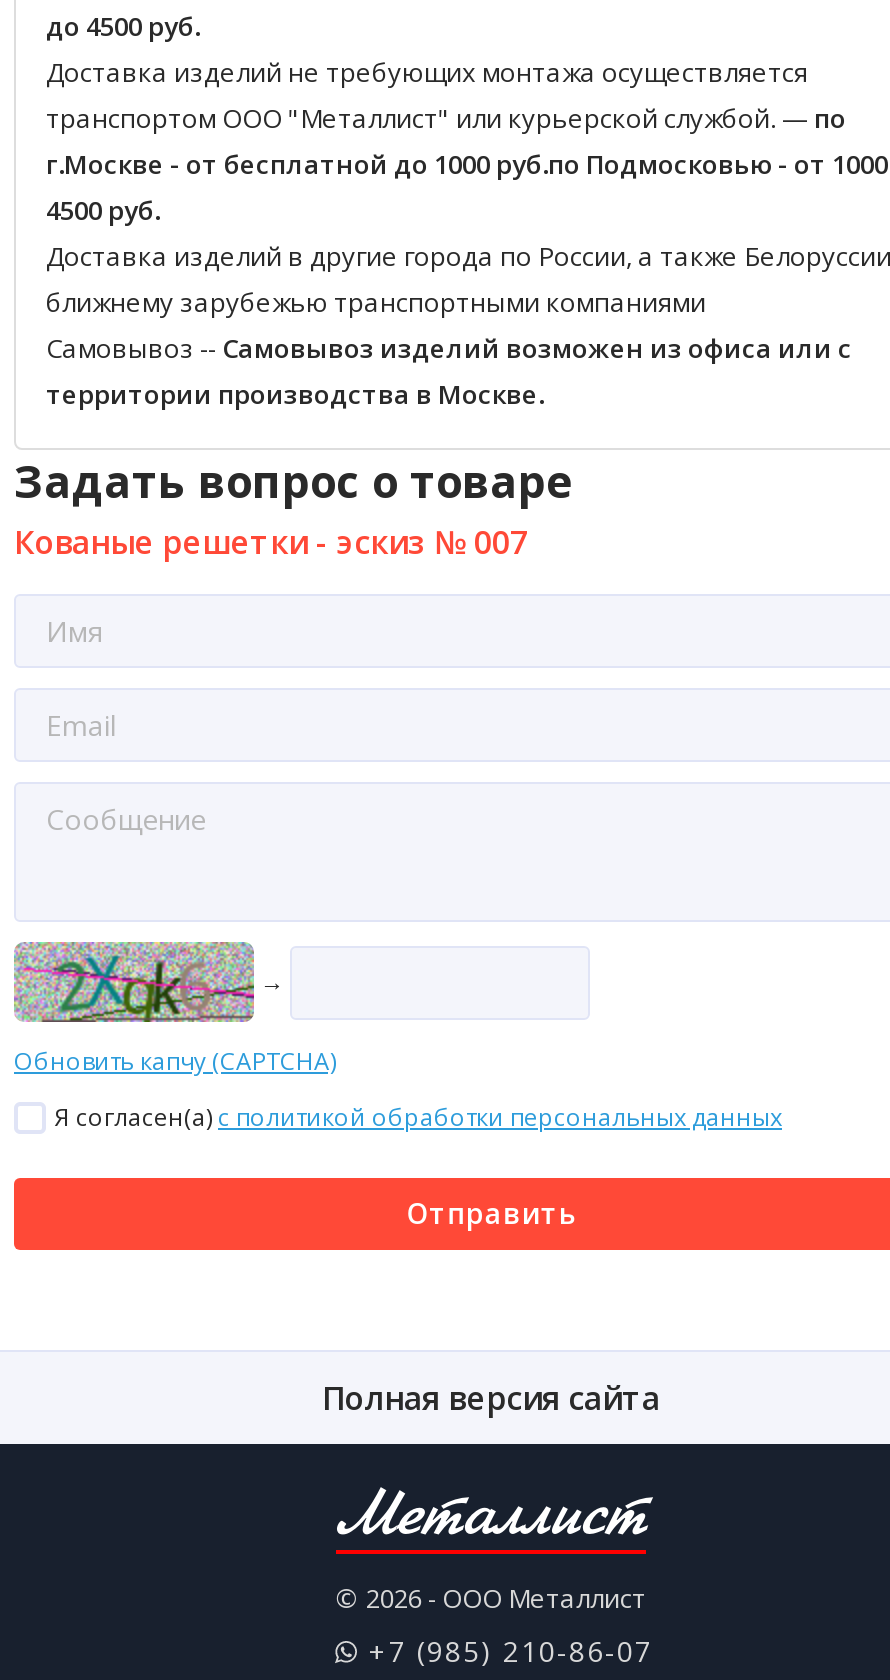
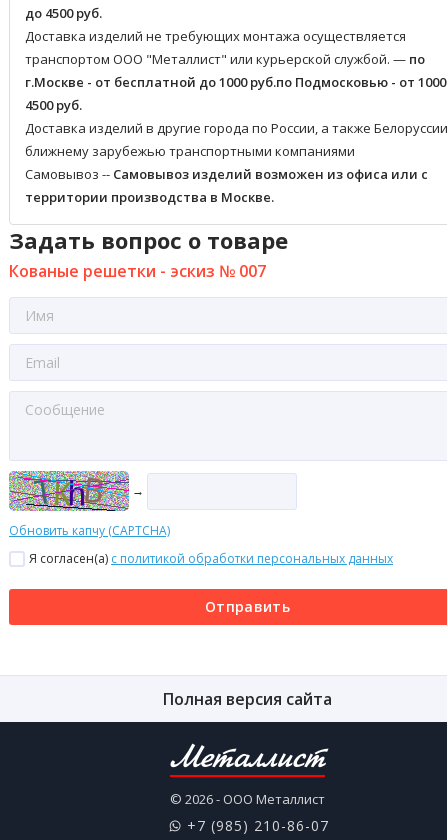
- [image]
+ [image]
